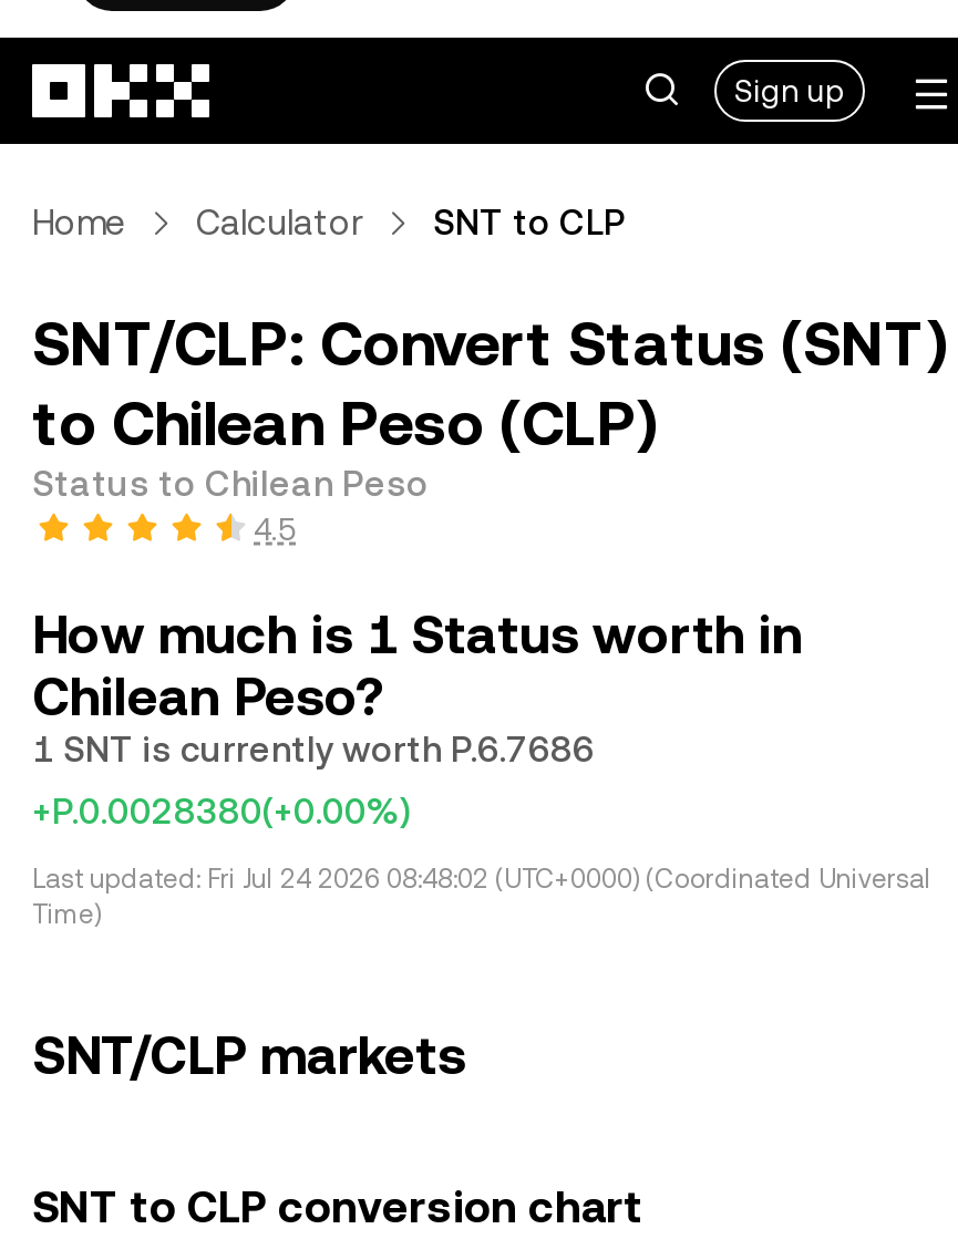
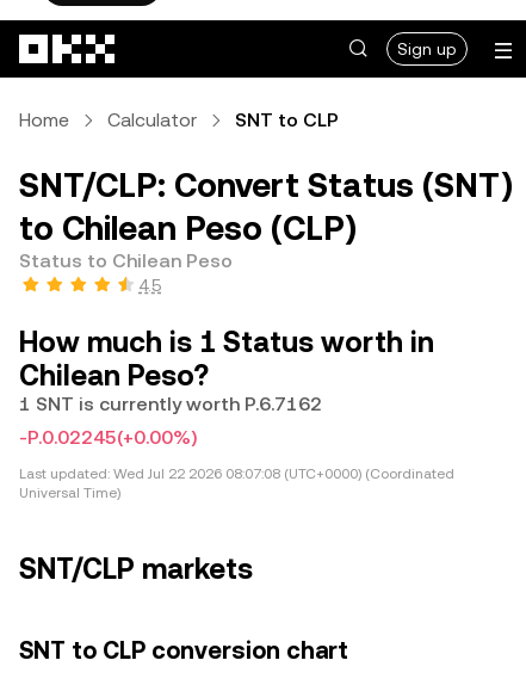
- 1 SNT is currently worth P.6.7686
+ 1 SNT is currently worth P.6.7162

- +P.0.0028380(+0.00%)
+ -P.0.02245(+0.00%)

- Last updated: Fri Jul 24 2026 08:48:02 (UTC+0000) (Coordinated Universal
- Time)
+ Last updated: Wed Jul 22 2026 08:07:08 (UTC+0000) (Coordinated
+ Universal Time)
